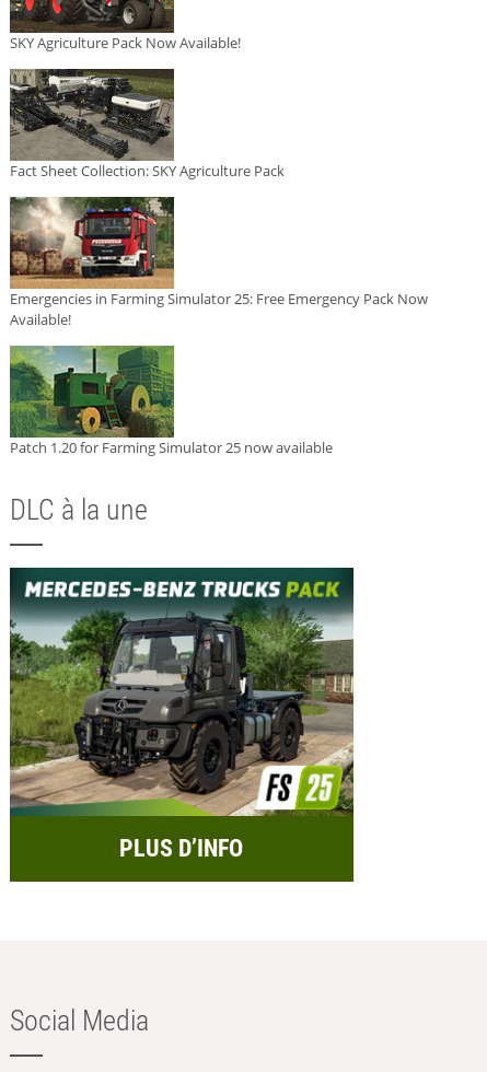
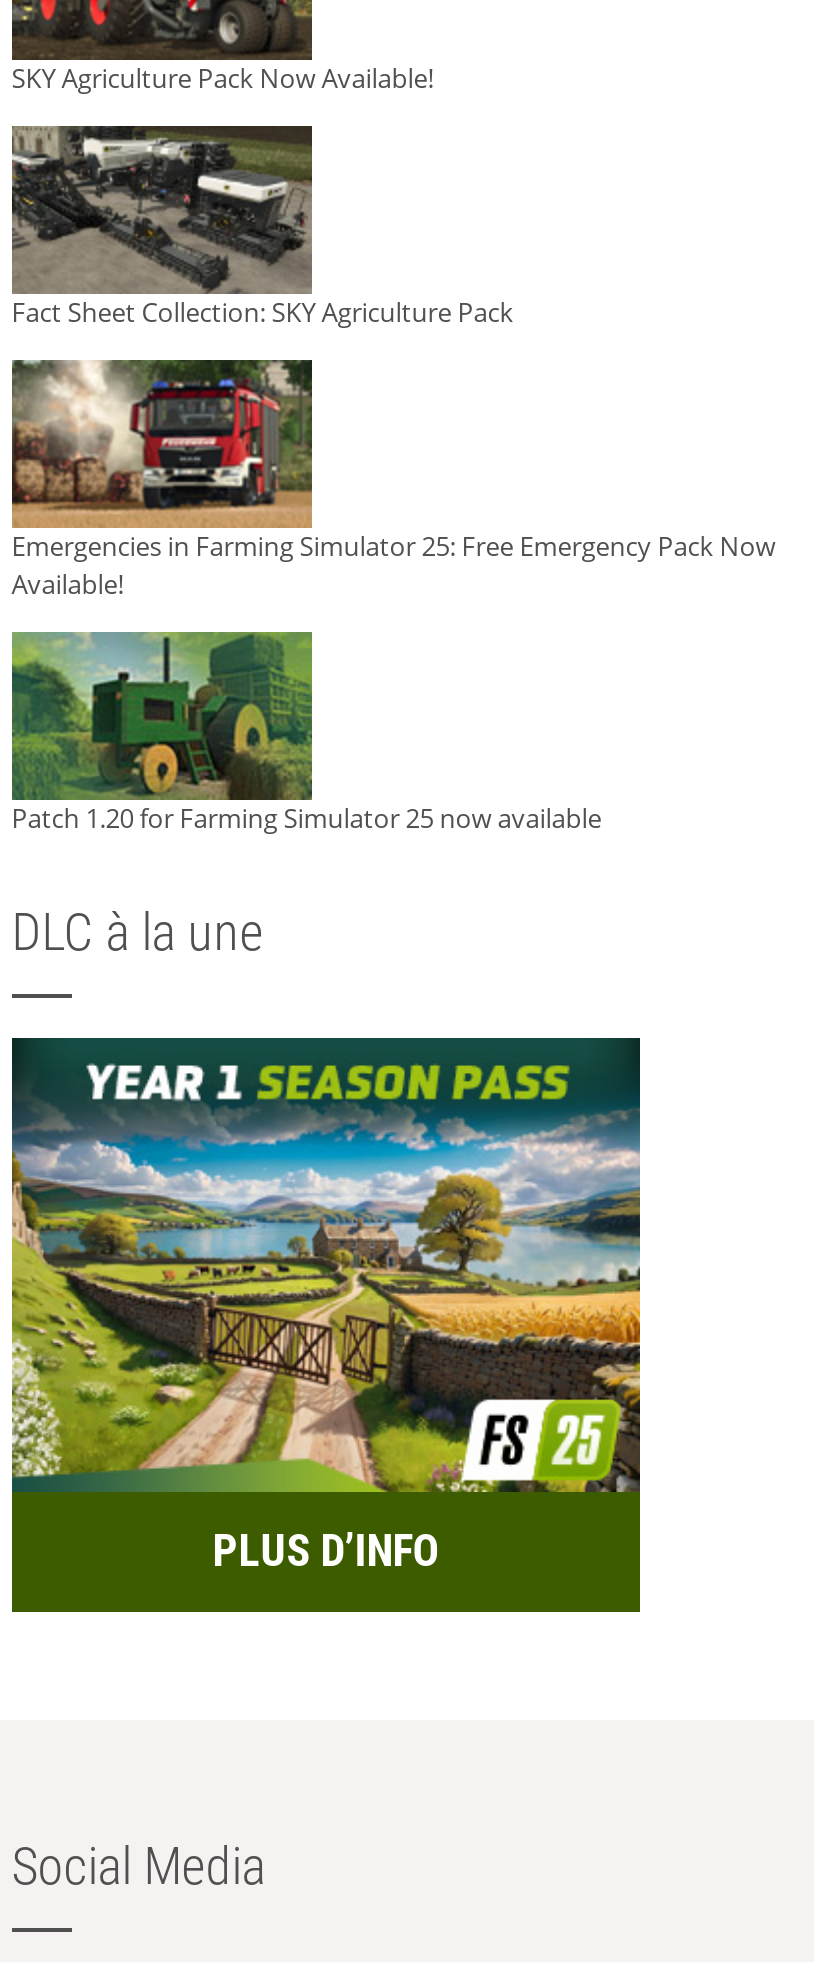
- [image]
+ [image]
